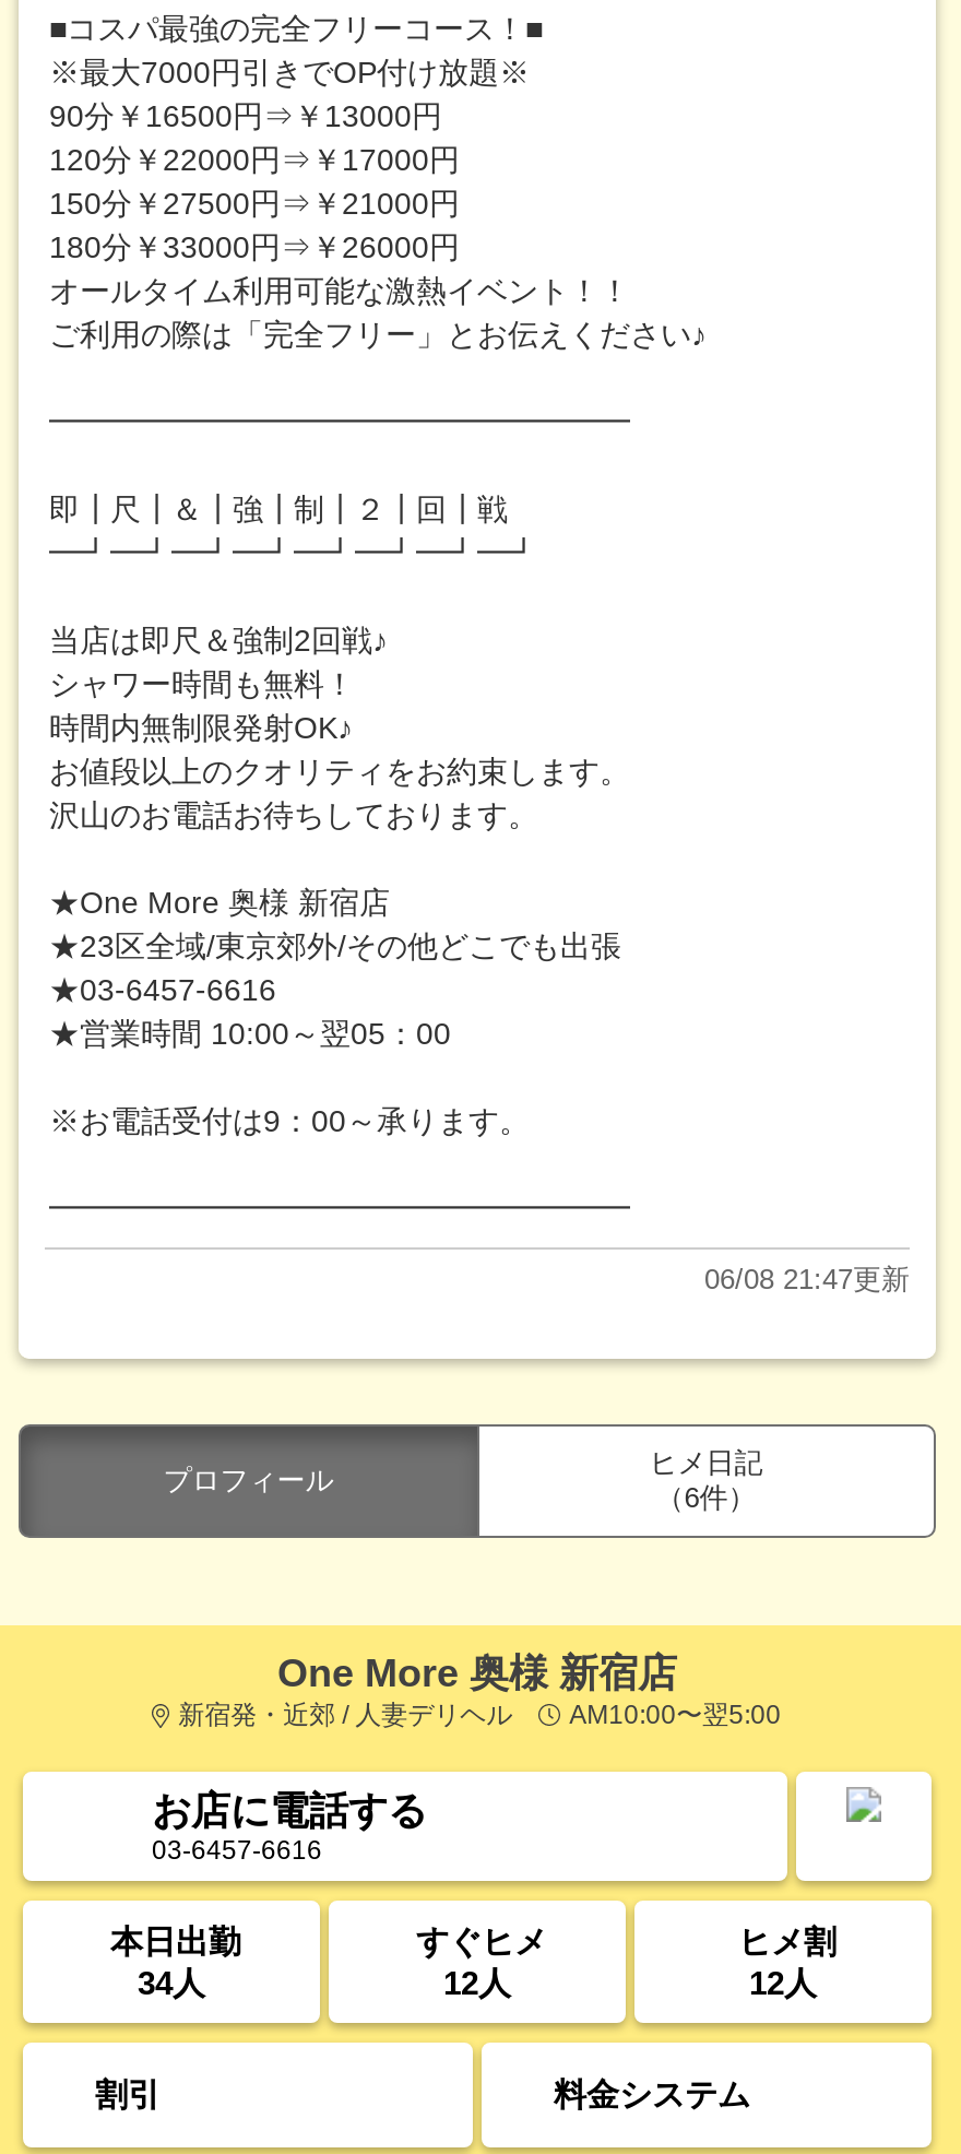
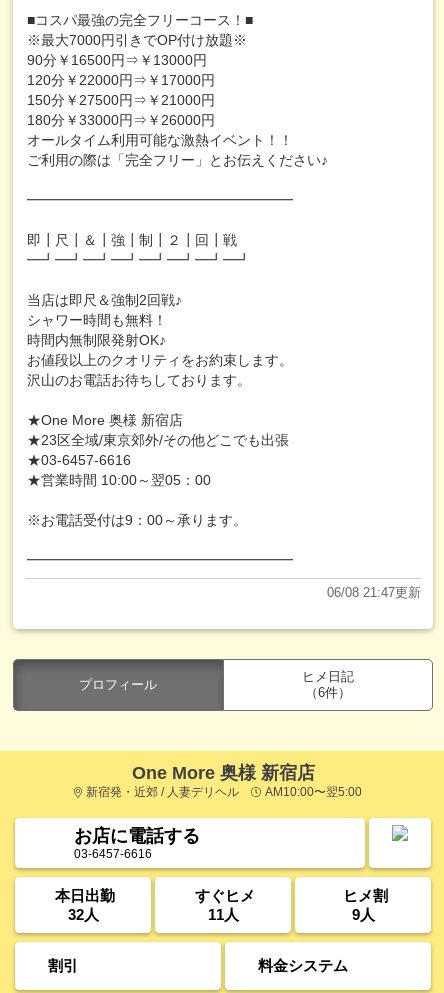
- 34人
+ 32人

- 12人
+ 11人

- 12人
+ 9人
